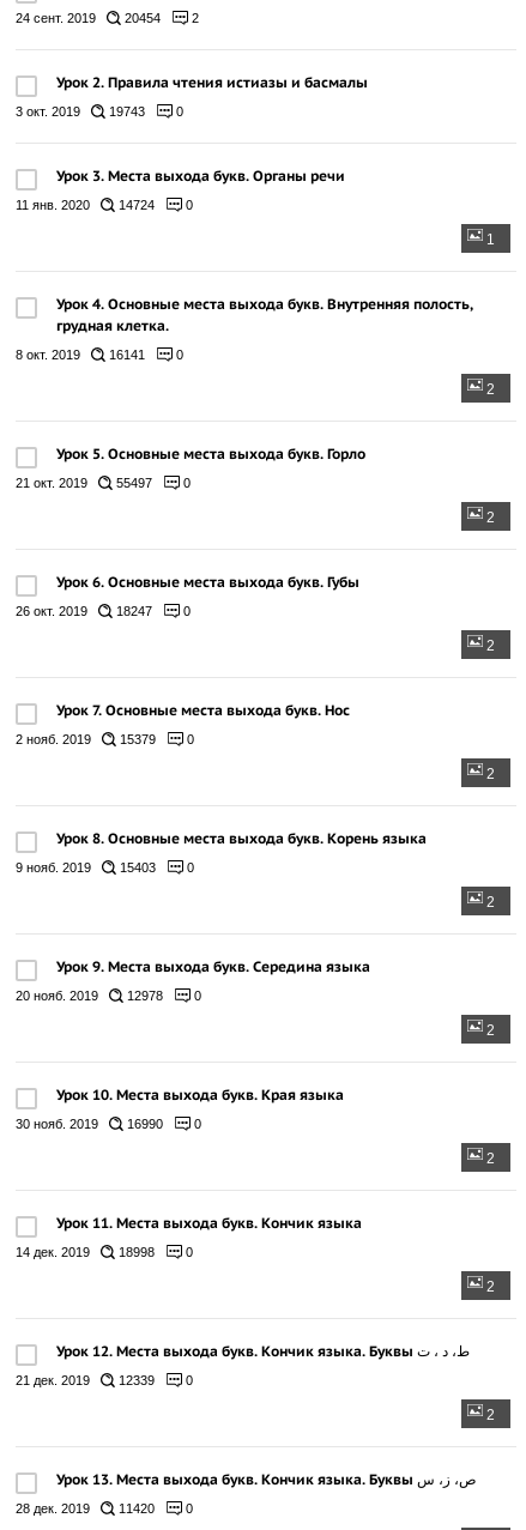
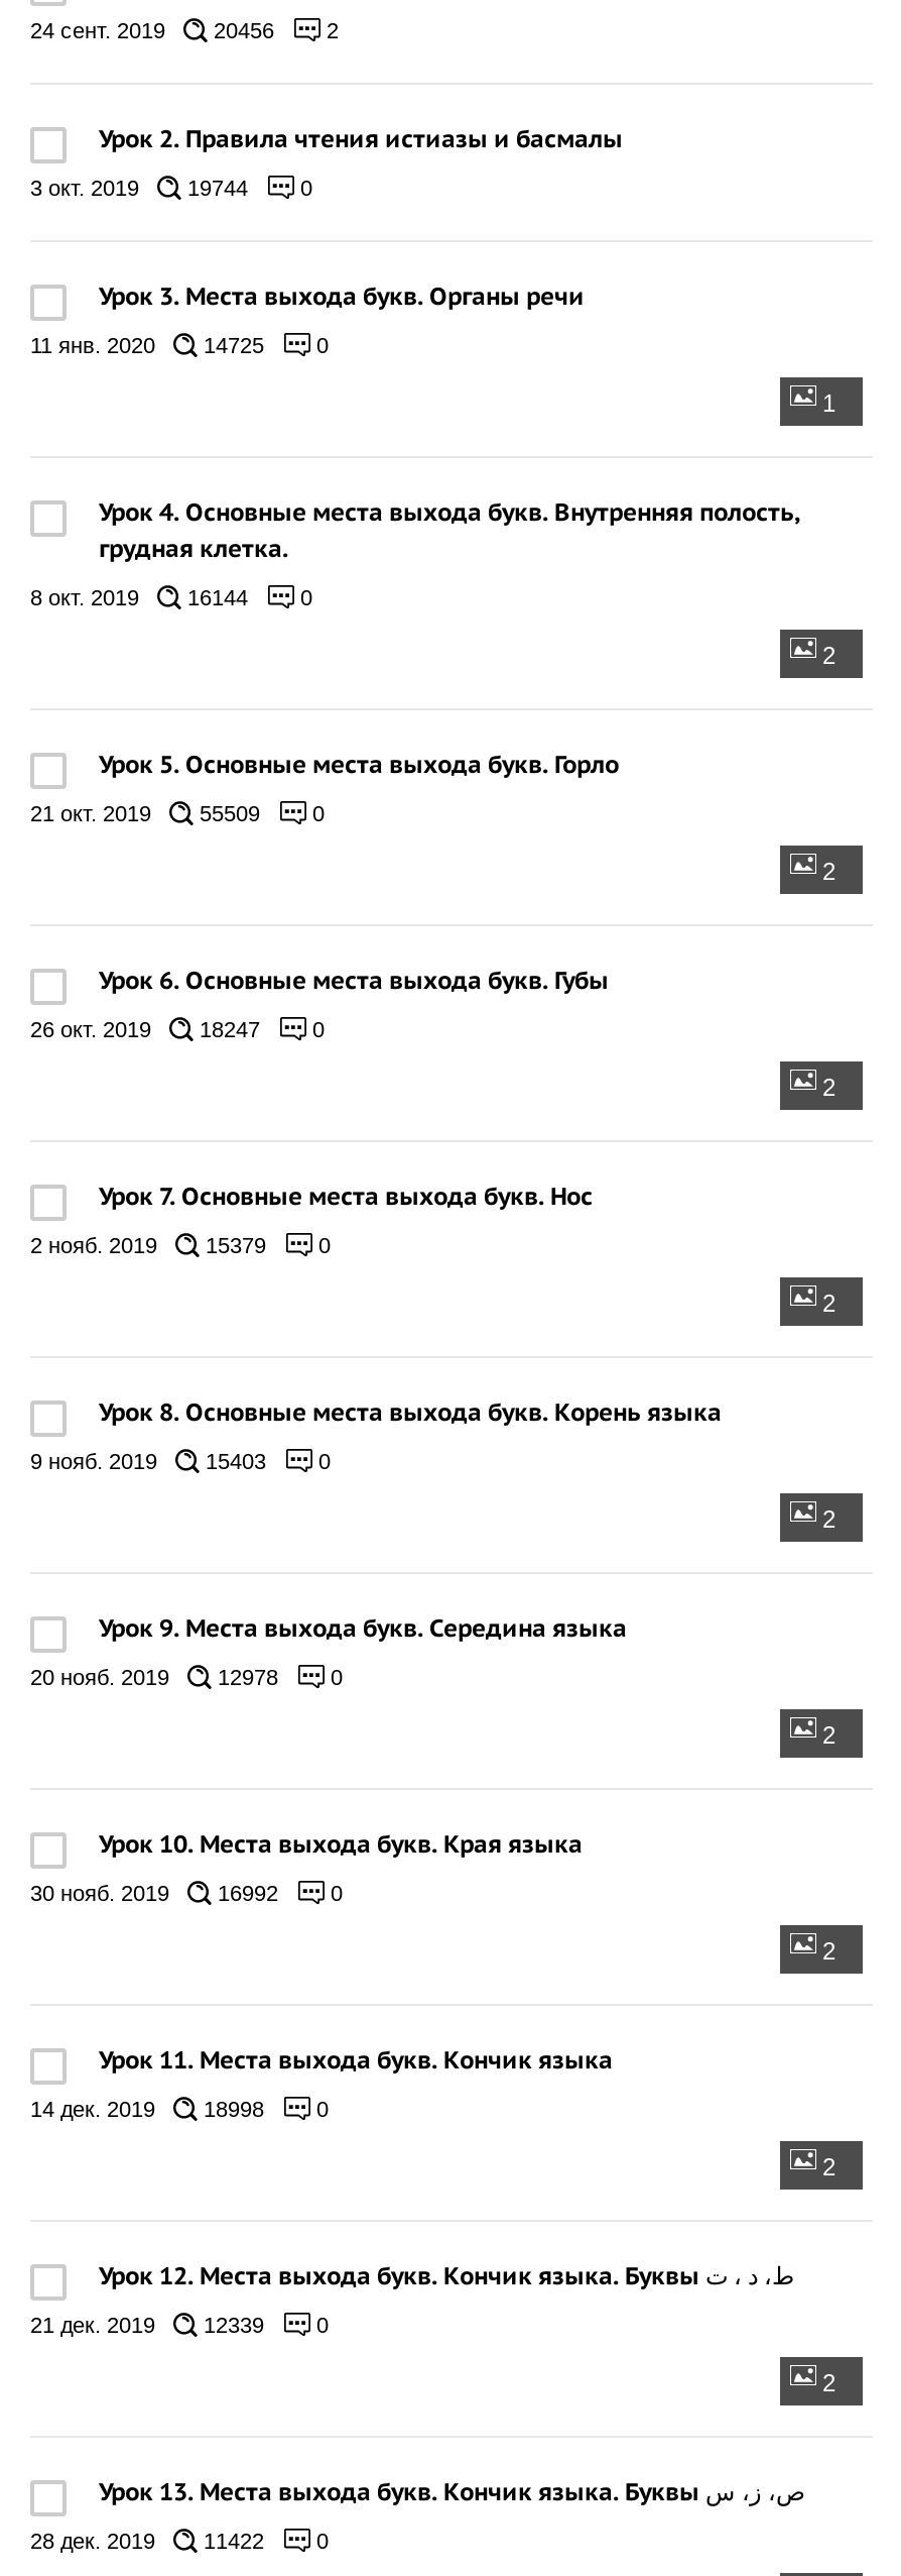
- 24 сент. 2019 20454 2
+ 24 сент. 2019 20456 2

- 19743
+ 19744

- 14724
+ 14725

- 16141
+ 16144

- 55497
+ 55509

- 16990
+ 16992

- 11420
+ 11422
